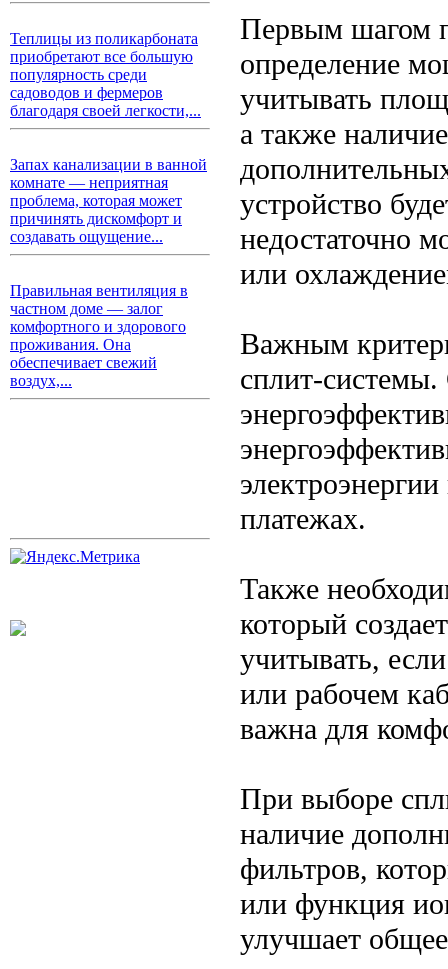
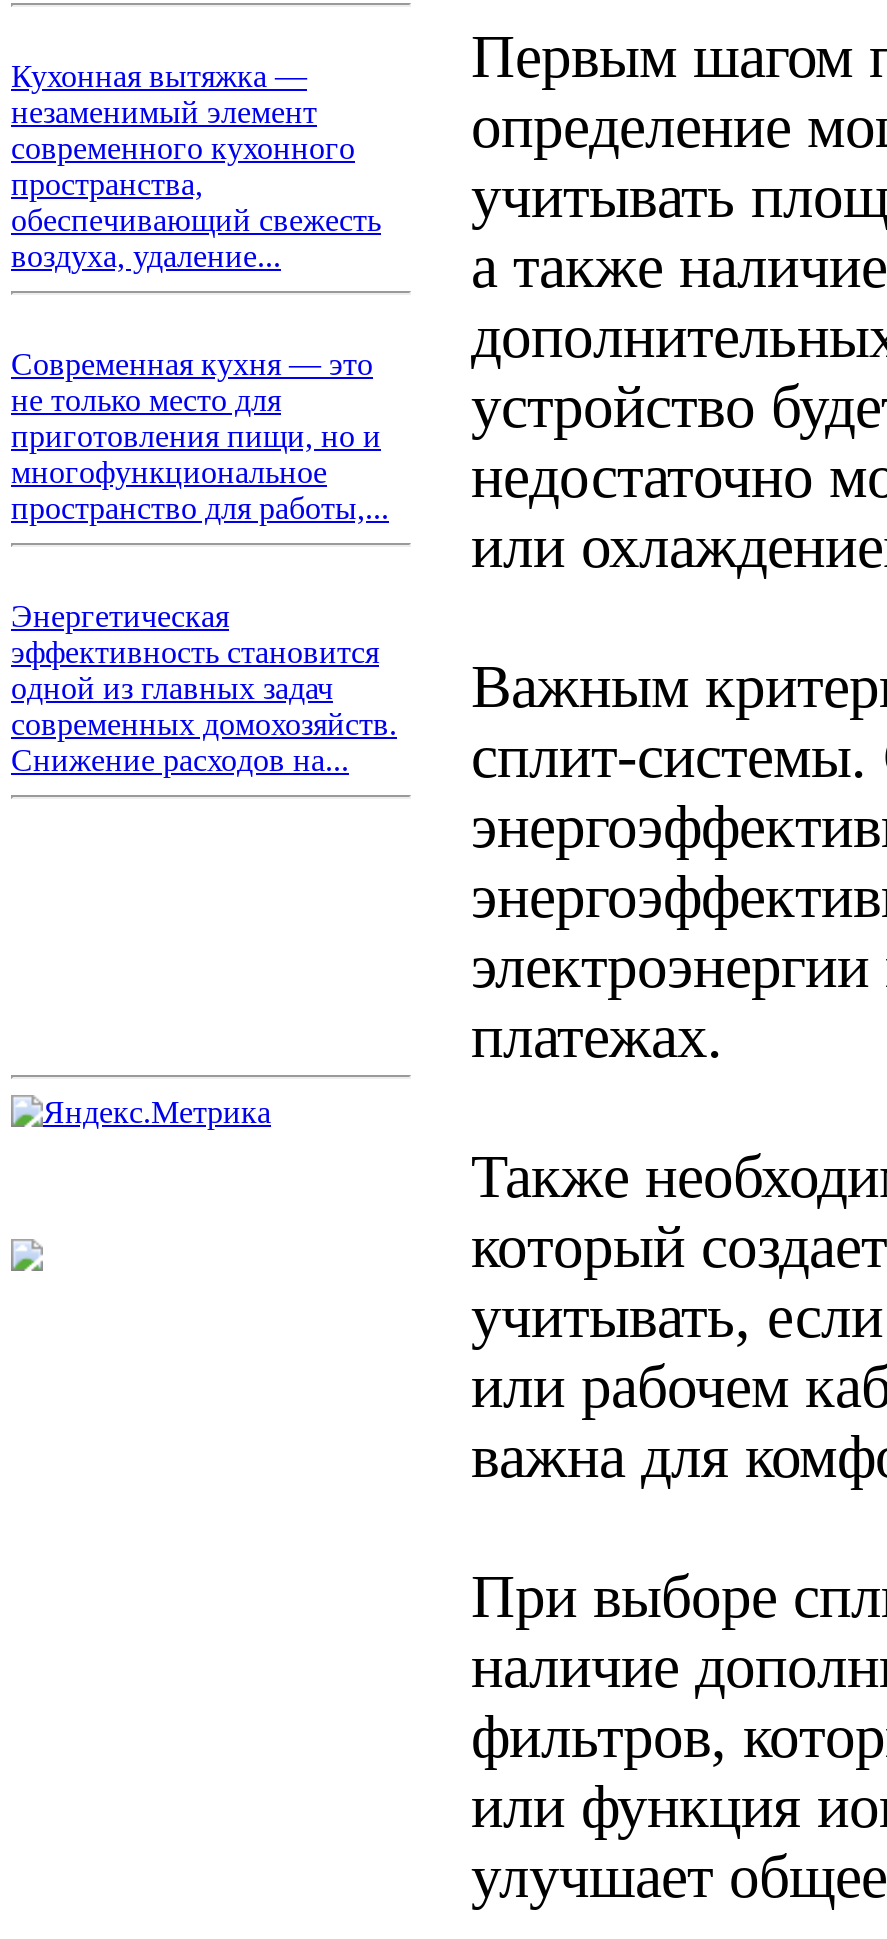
- Теплицы из поликарбоната
- приобретают все большую
- популярность среди
- садоводов и фермеров
- благодаря своей легкости,...
+ Кухонная вытяжка —
+ незаменимый элемент
+ современного кухонного
+ пространства,
+ обеспечивающий свежесть
+ воздуха, удаление...

- Запах канализации в ванной
- комнате — неприятная
- проблема, которая может
- причинять дискомфорт и
- создавать ощущение...
+ Современная кухня — это
+ не только место для
+ приготовления пищи, но и
+ многофункциональное
+ пространство для работы,...

- Правильная вентиляция в
- частном доме — залог
- комфортного и здорового
- проживания. Она
- обеспечивает свежий
- воздух,...
+ Энергетическая
+ эффективность становится
+ одной из главных задач
+ современных домохозяйств.
+ Снижение расходов на...
